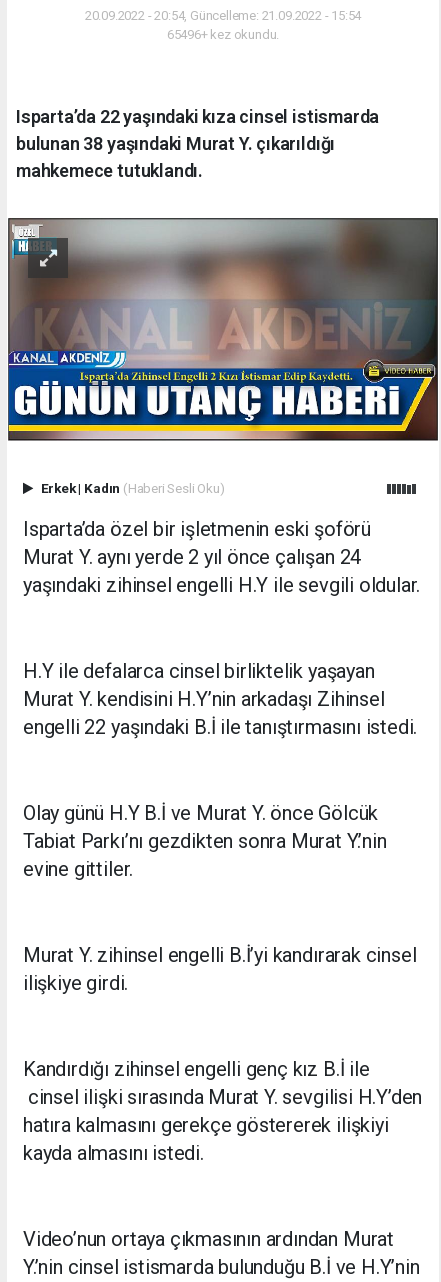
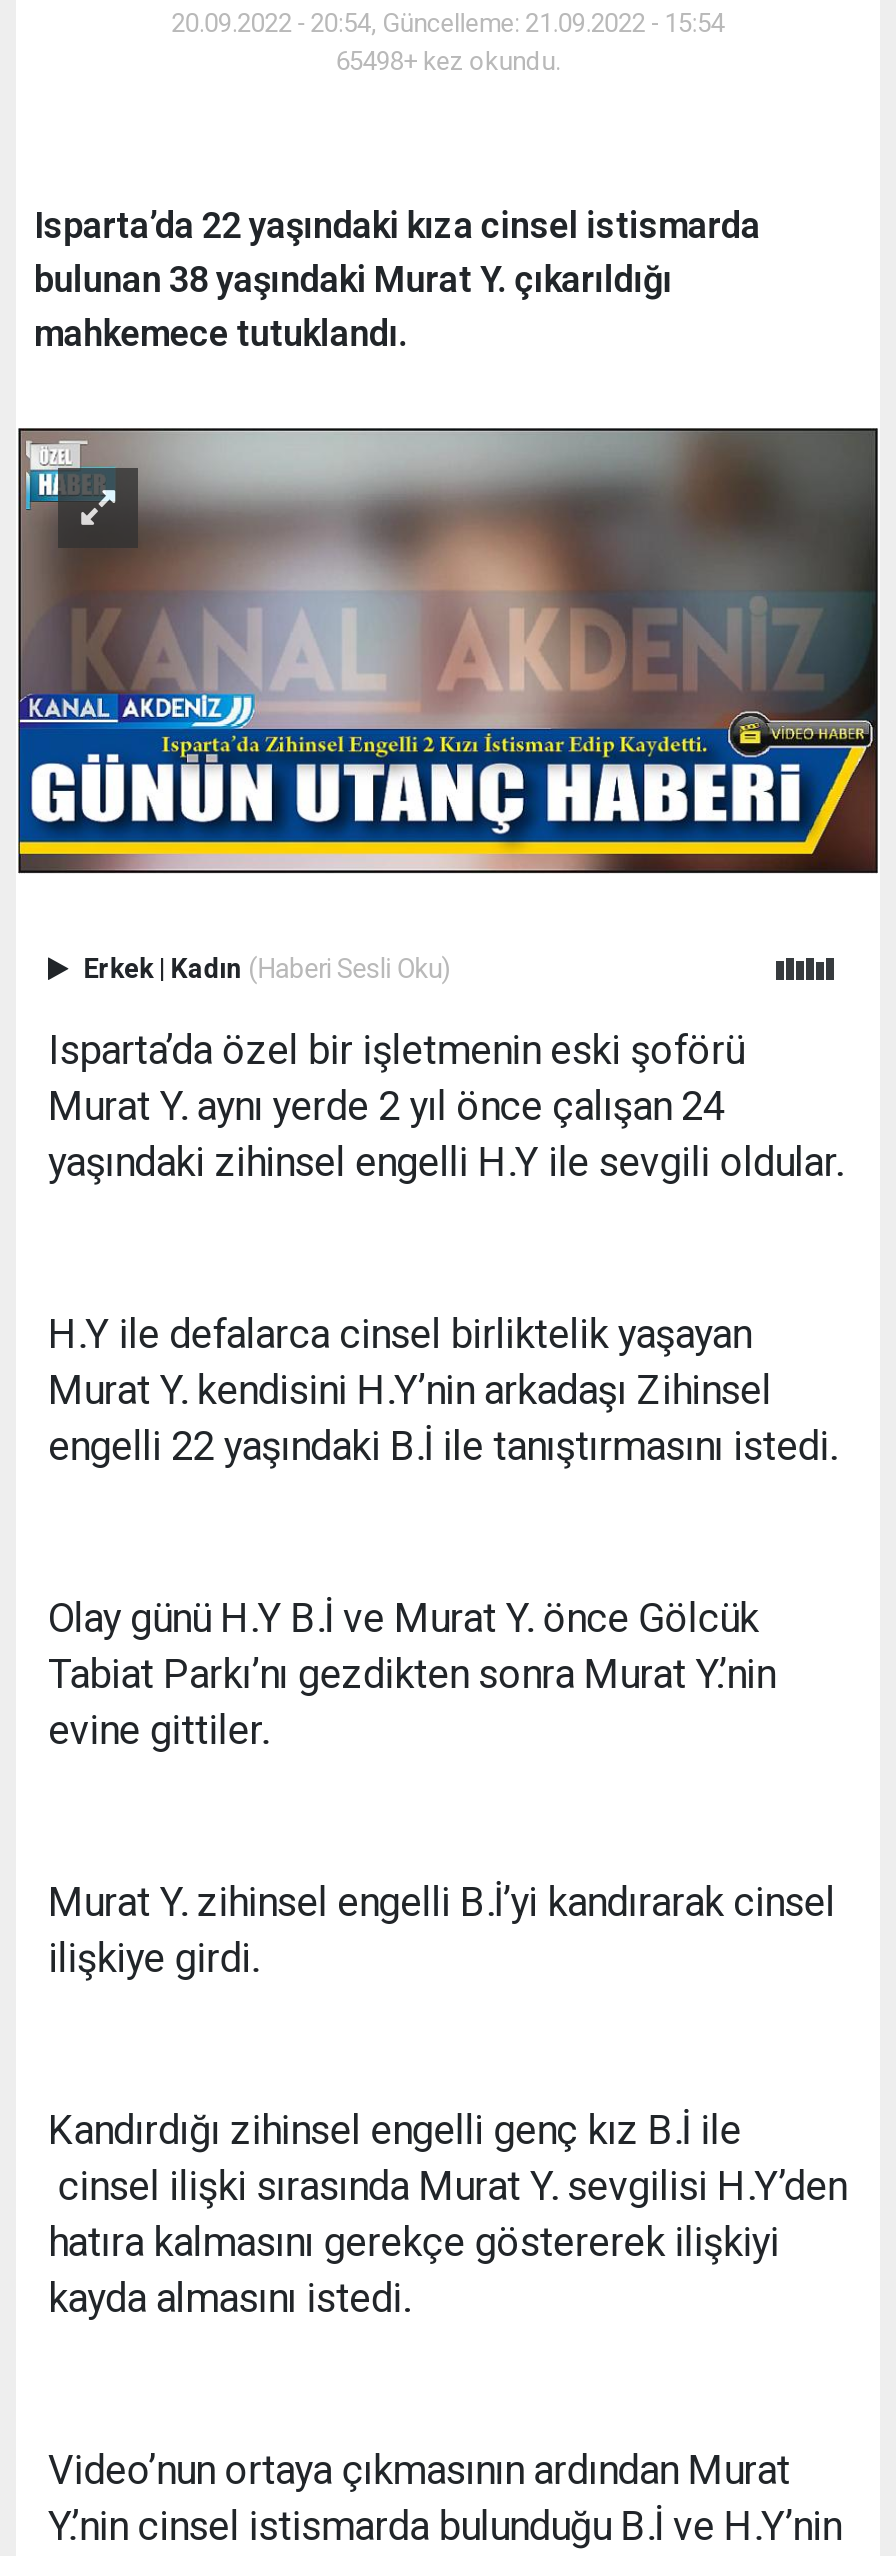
- 65496+ kez okundu.
+ 65498+ kez okundu.
